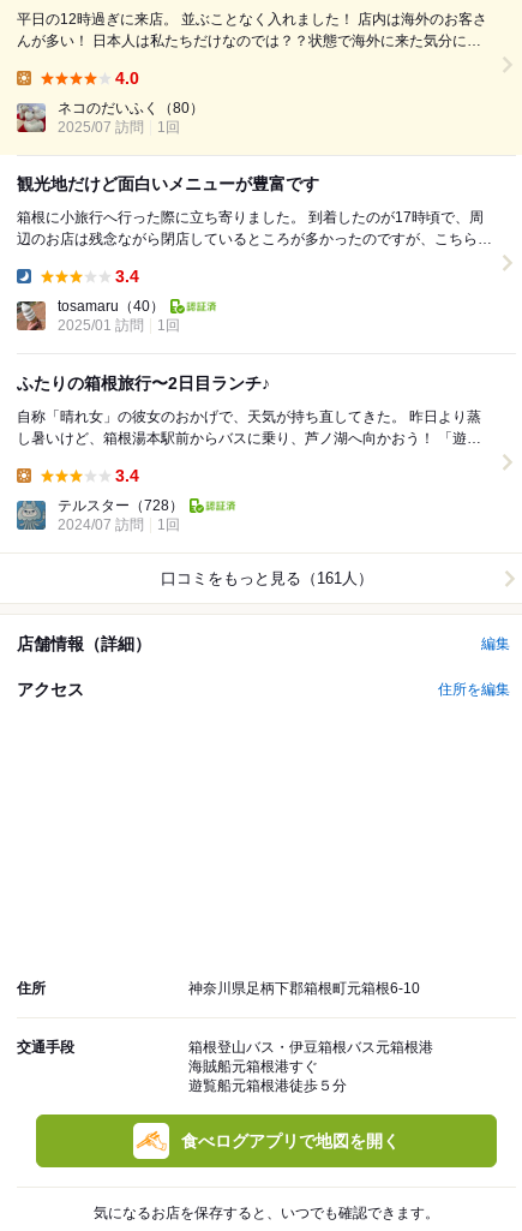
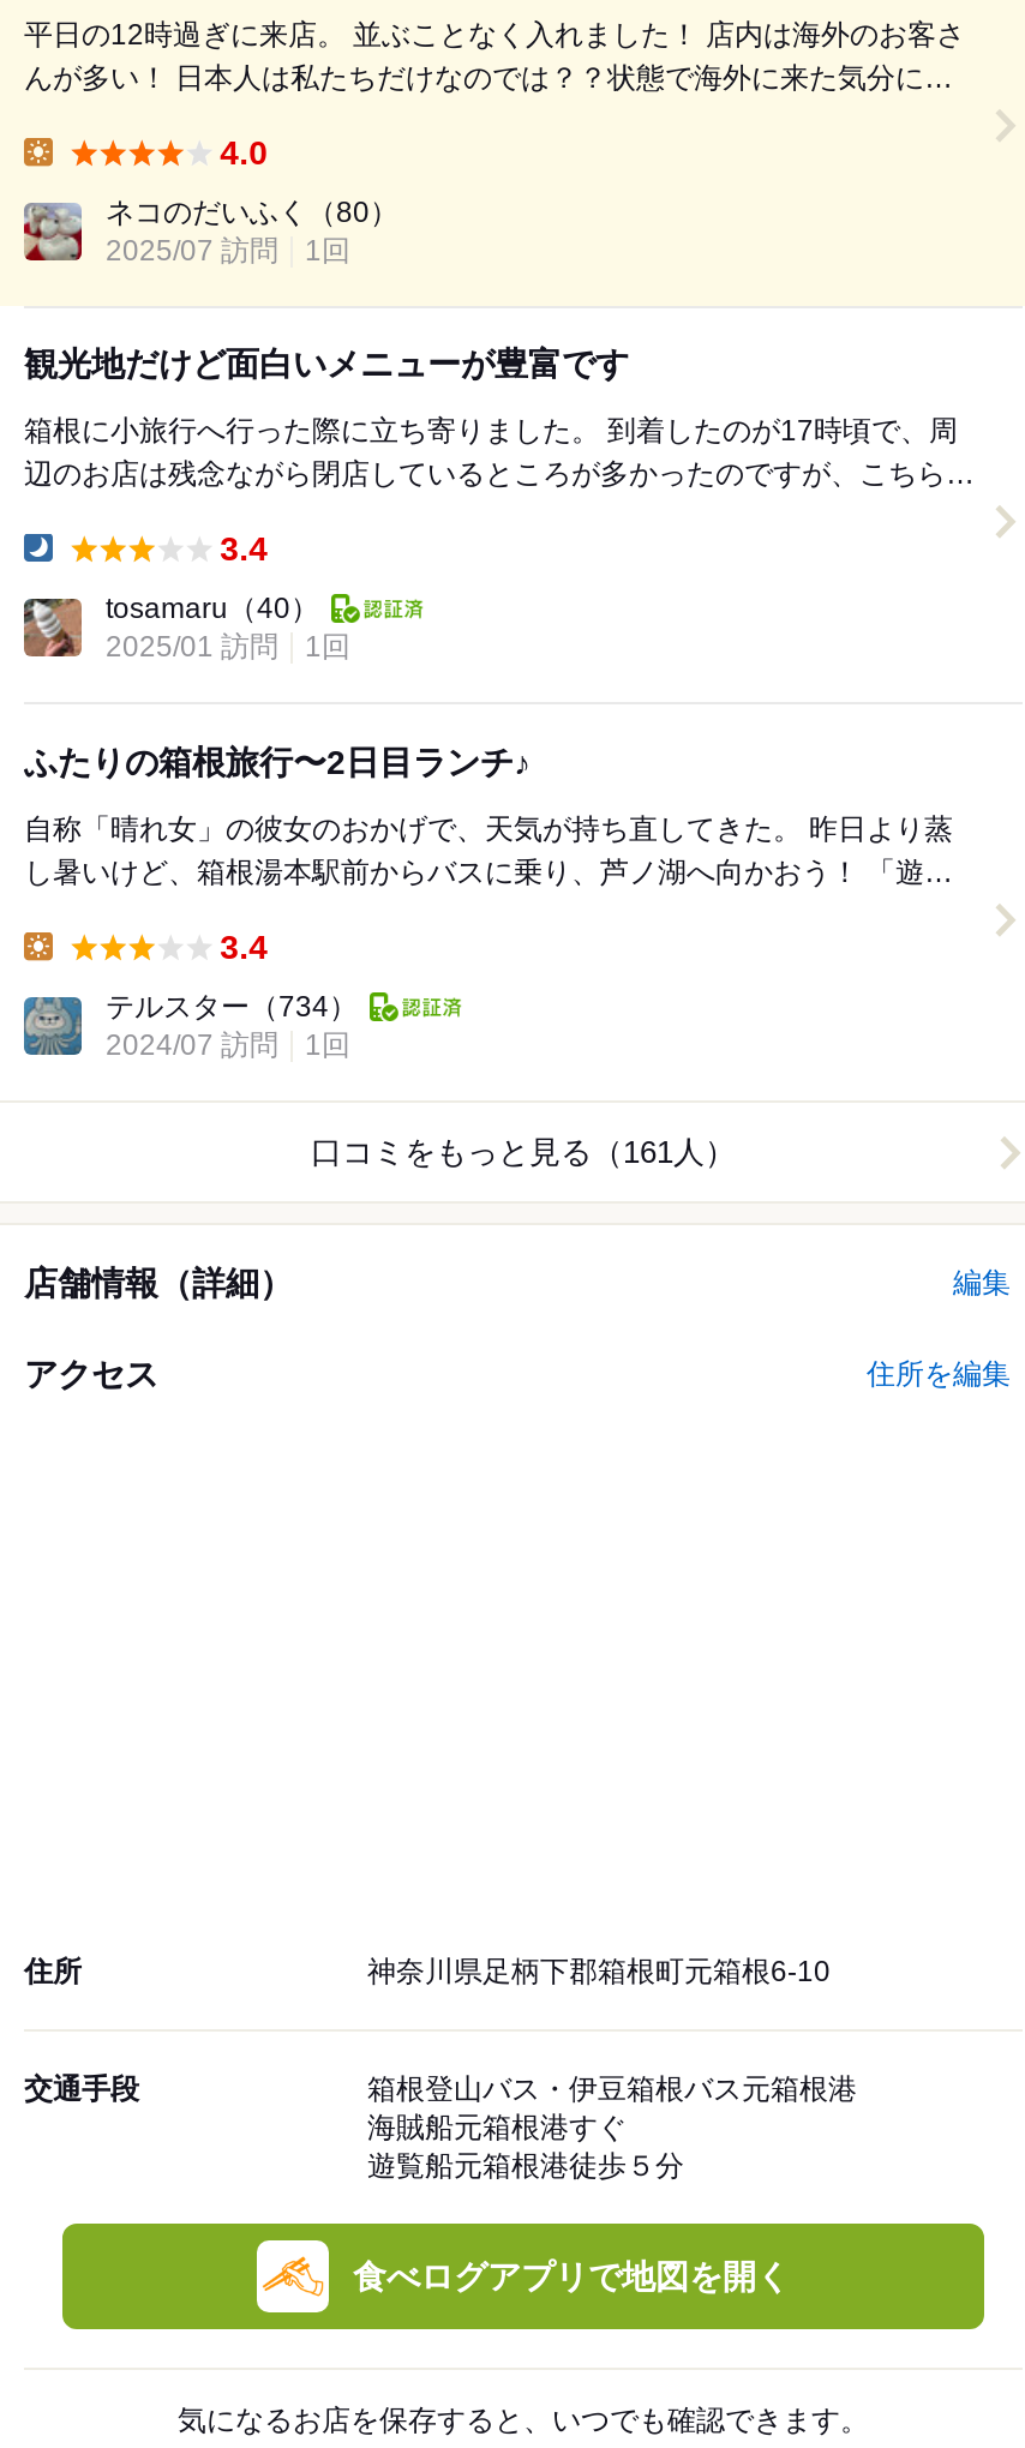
- テルスター（728）
+ テルスター（734）
